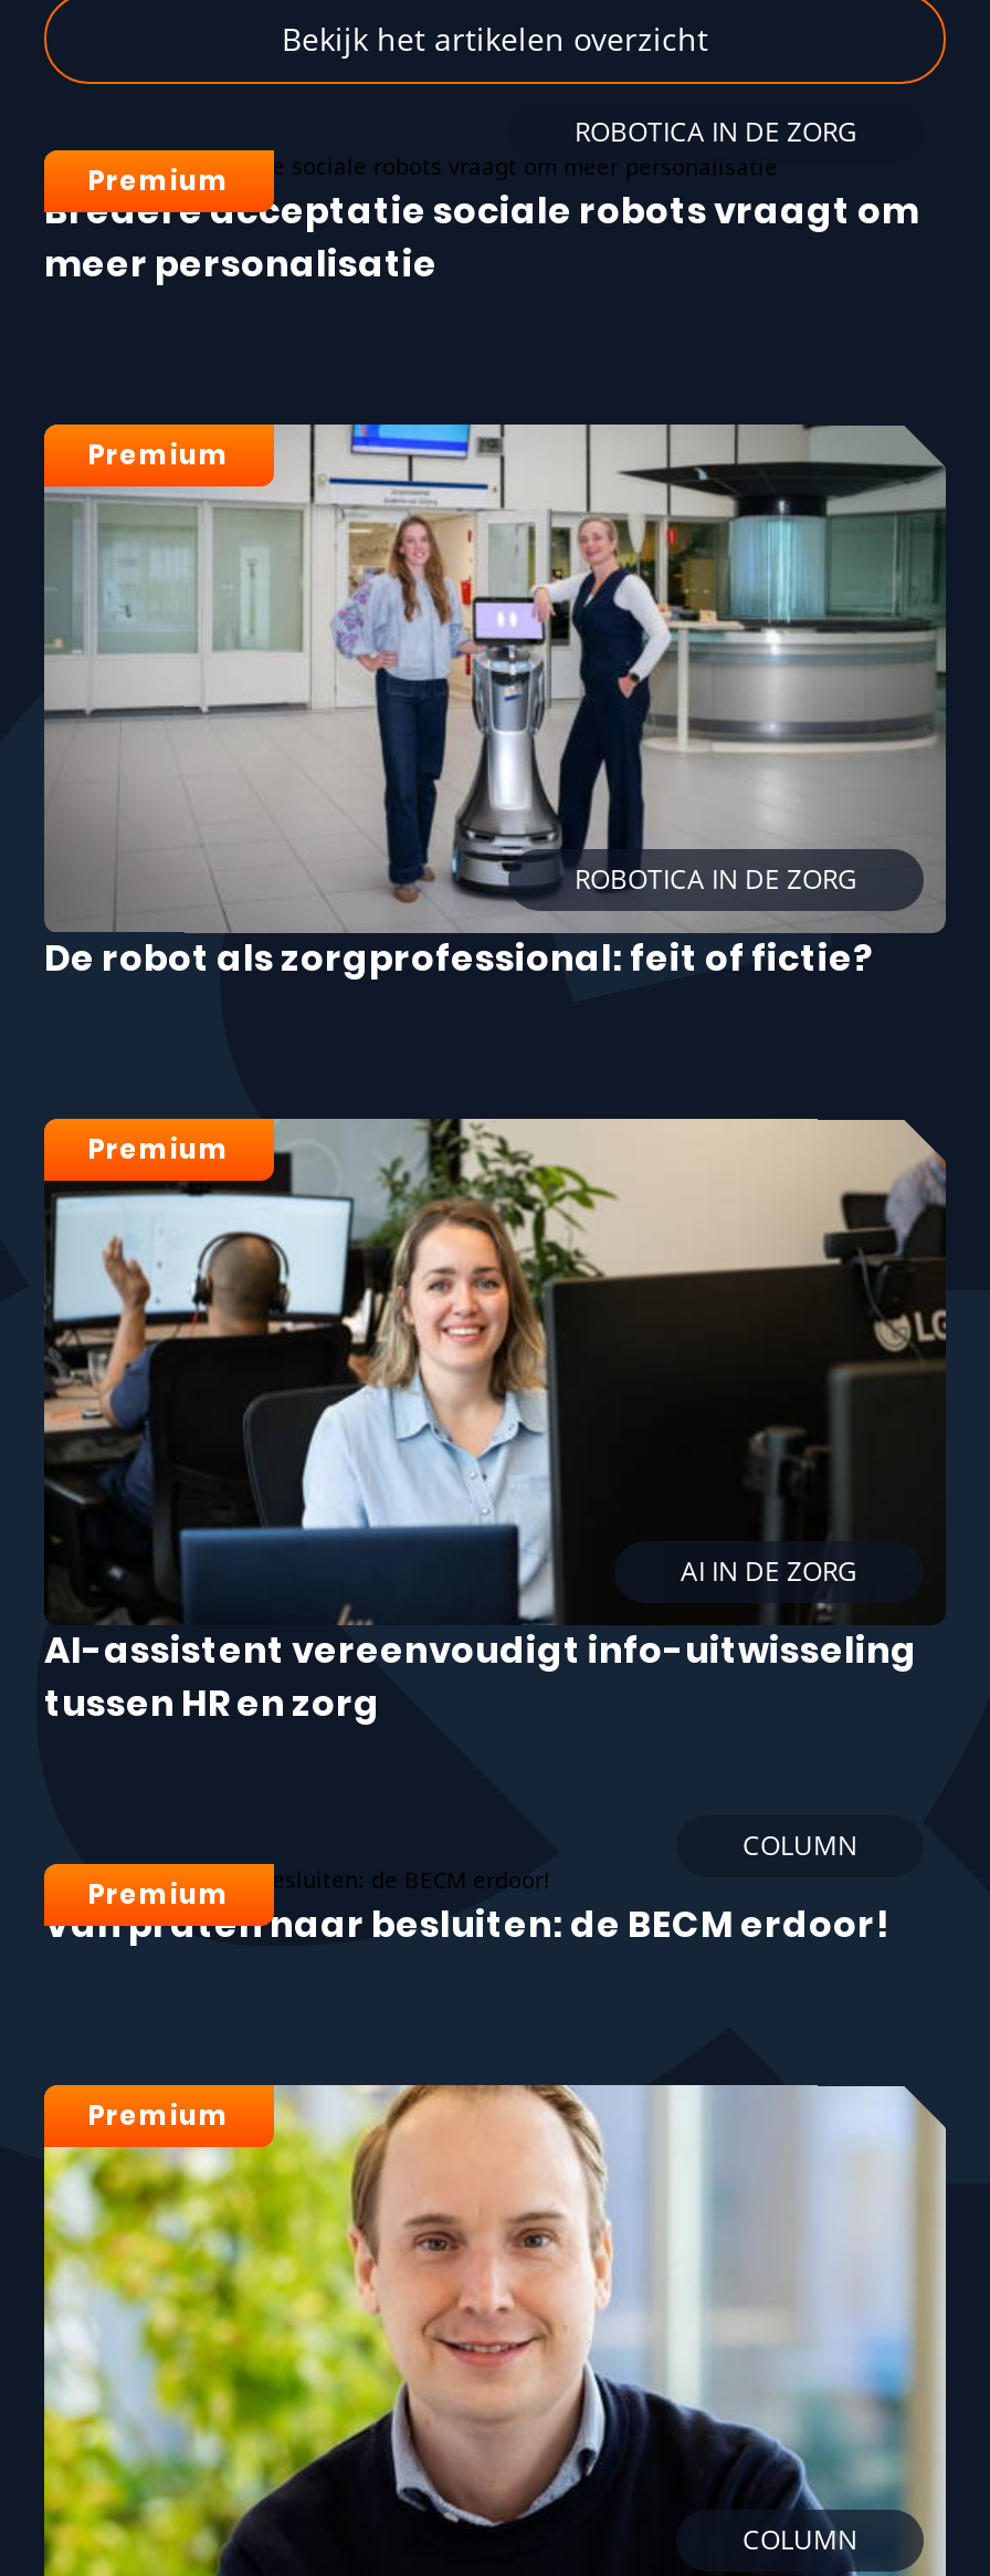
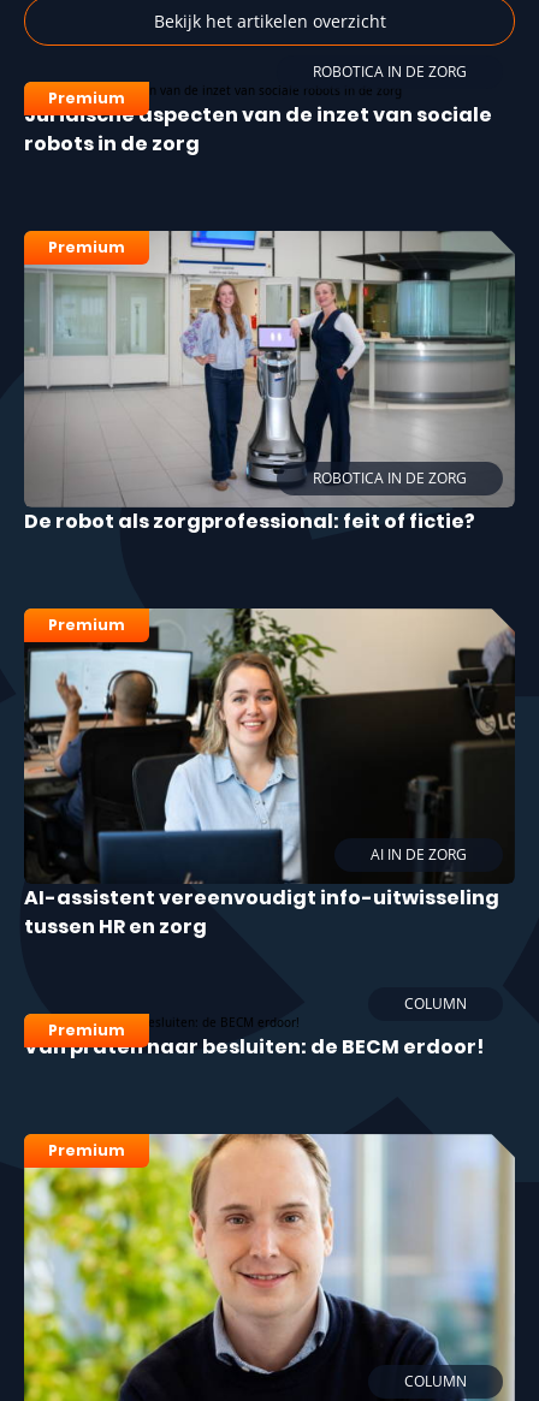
- Bredere acceptatie sociale robots vraagt om
- meer personalisatie
+ Juridische aspecten van de inzet van sociale
+ robots in de zorg
